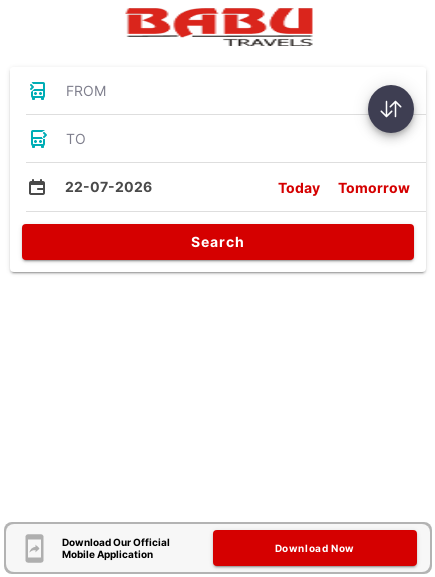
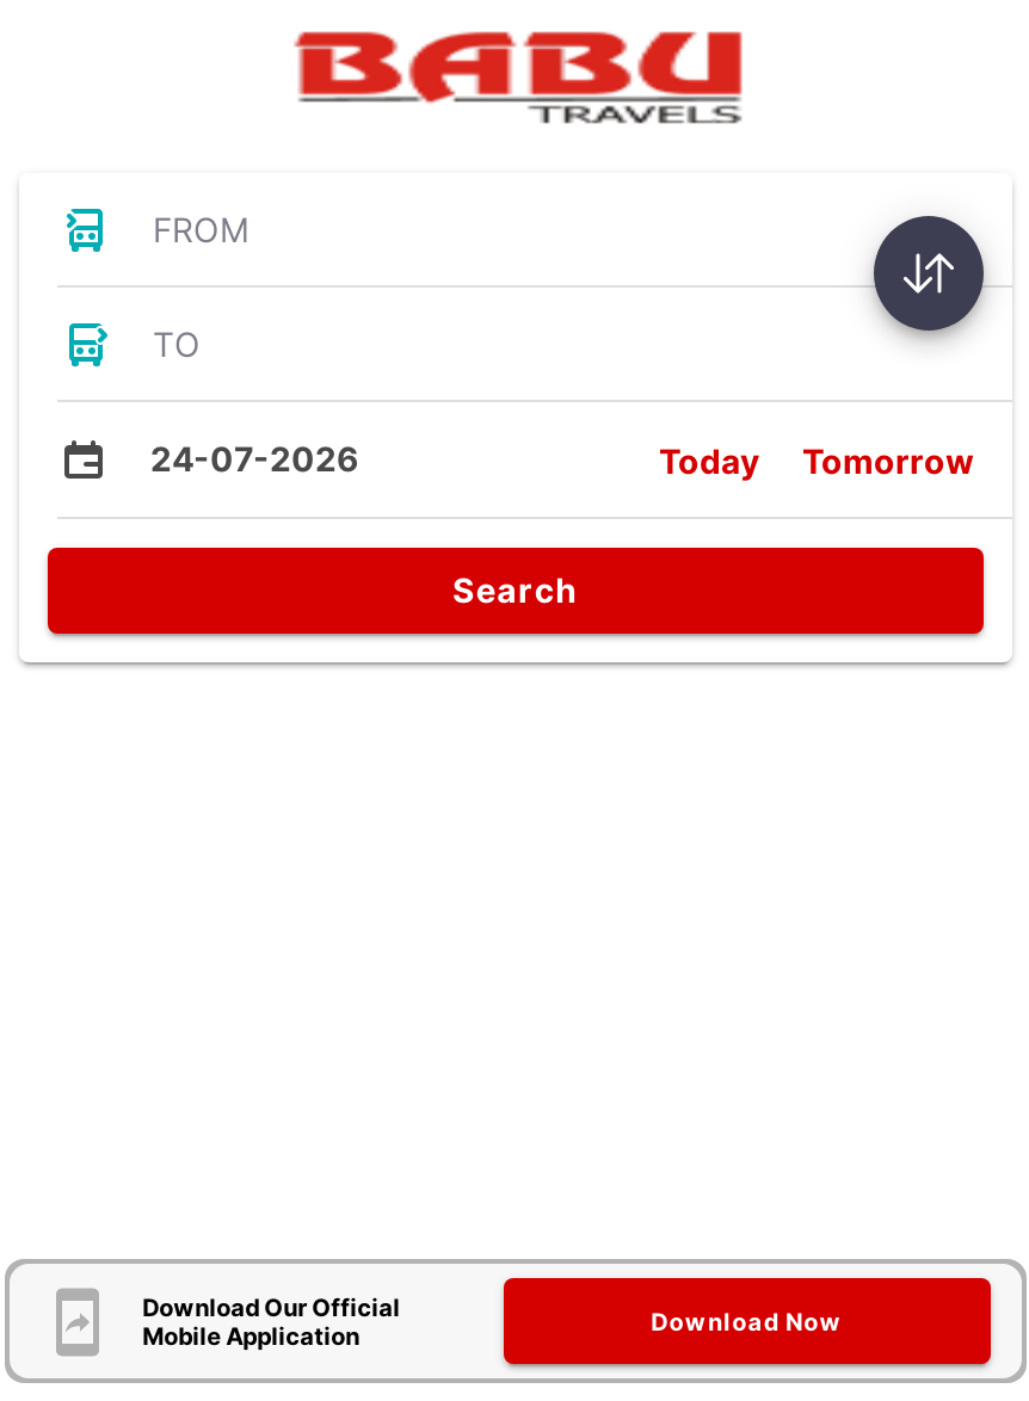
- 22-07-2026
+ 24-07-2026
